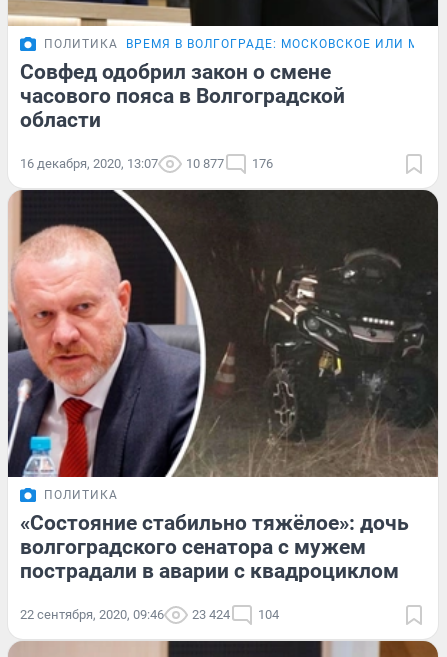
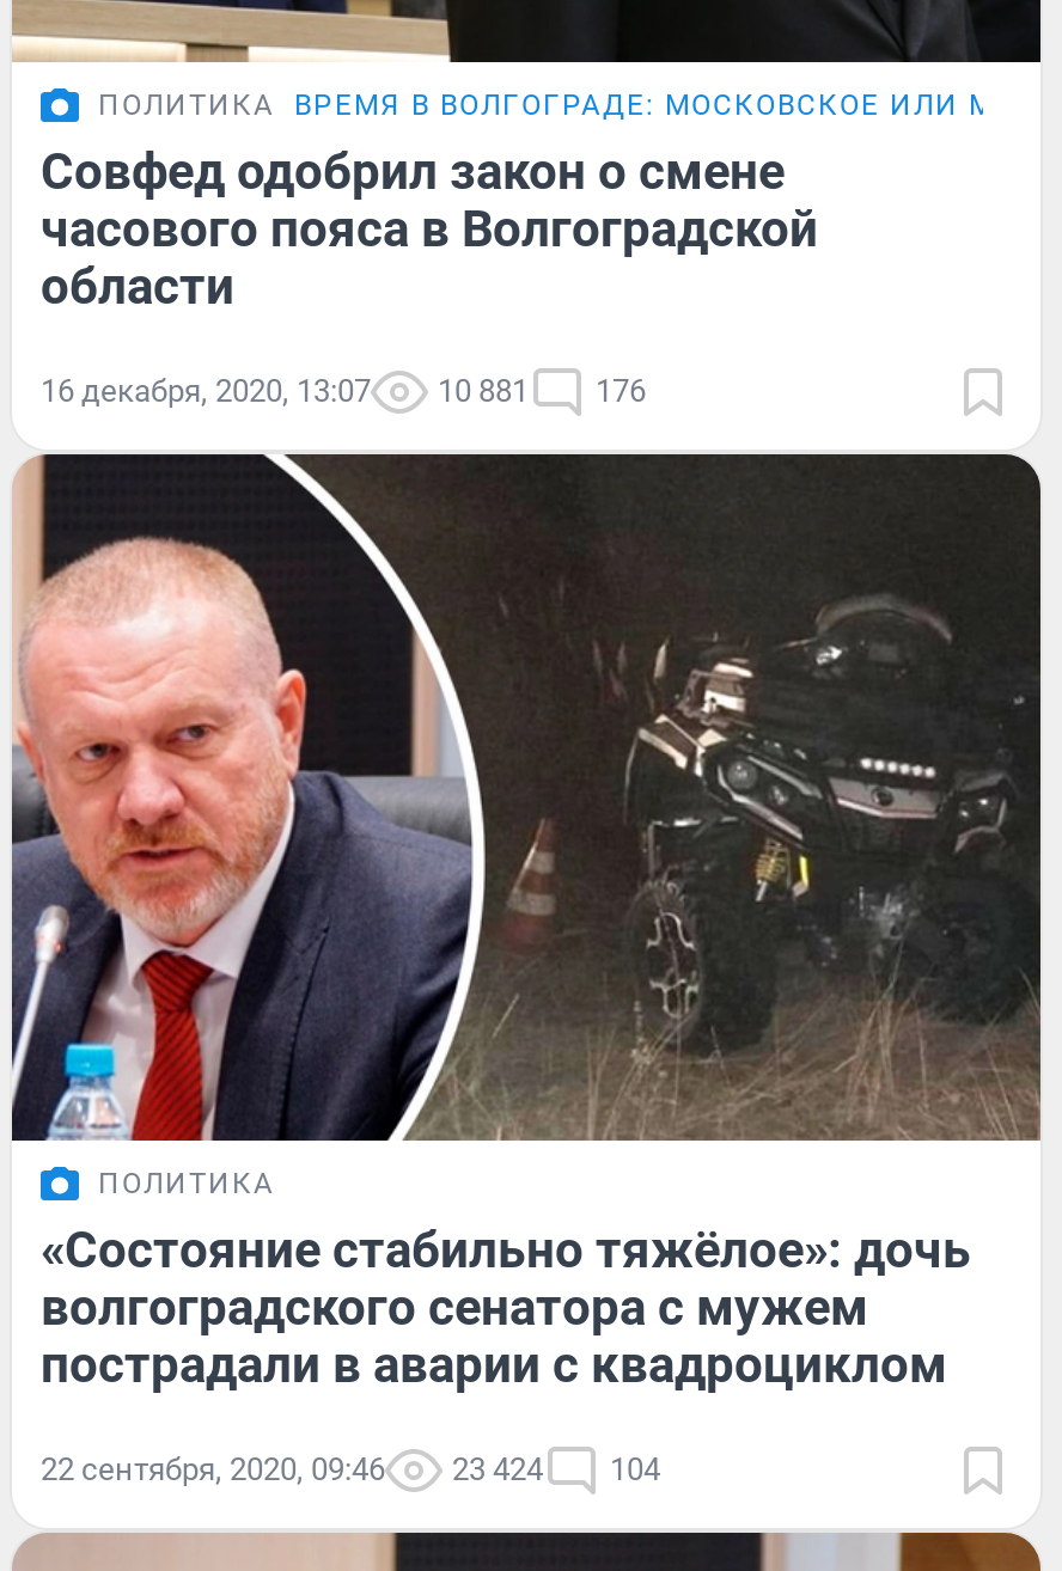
- 16 декабря, 2020, 13:07 10 877 176
+ 16 декабря, 2020, 13:07 10 881 176
